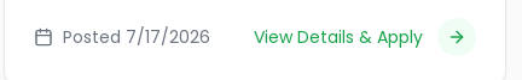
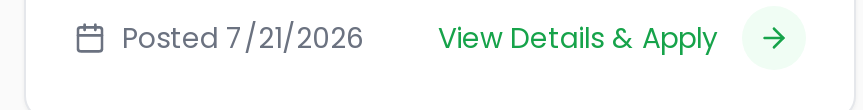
- Posted 7/17/2026 View Details & Apply
+ Posted 7/21/2026 View Details & Apply
